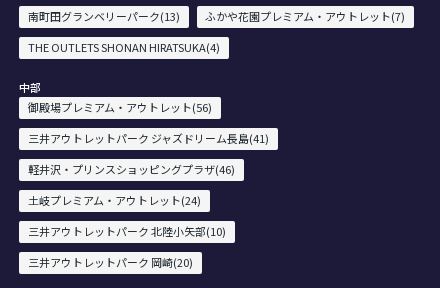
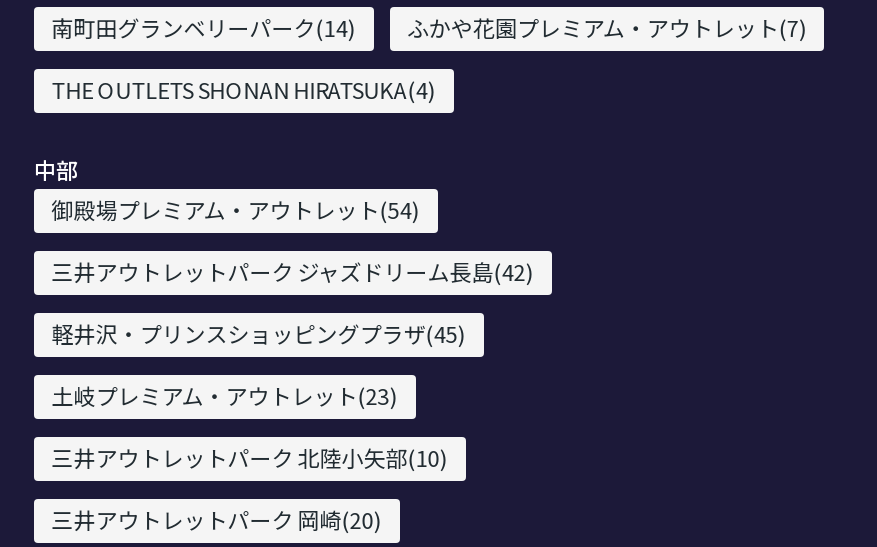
- 南町田グランベリーパーク(13)
+ 南町田グランベリーパーク(14)

- 御殿場プレミアム・アウトレット(56)
+ 御殿場プレミアム・アウトレット(54)

- 三井アウトレットパーク ジャズドリーム長島(41)
+ 三井アウトレットパーク ジャズドリーム長島(42)

- 軽井沢・プリンスショッピングプラザ(46)
+ 軽井沢・プリンスショッピングプラザ(45)

- 土岐プレミアム・アウトレット(24)
+ 土岐プレミアム・アウトレット(23)
